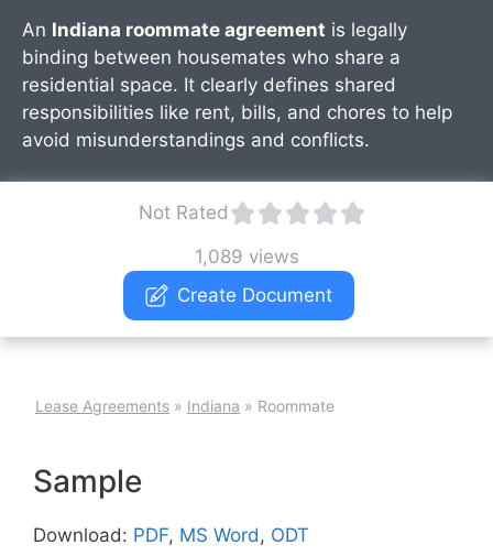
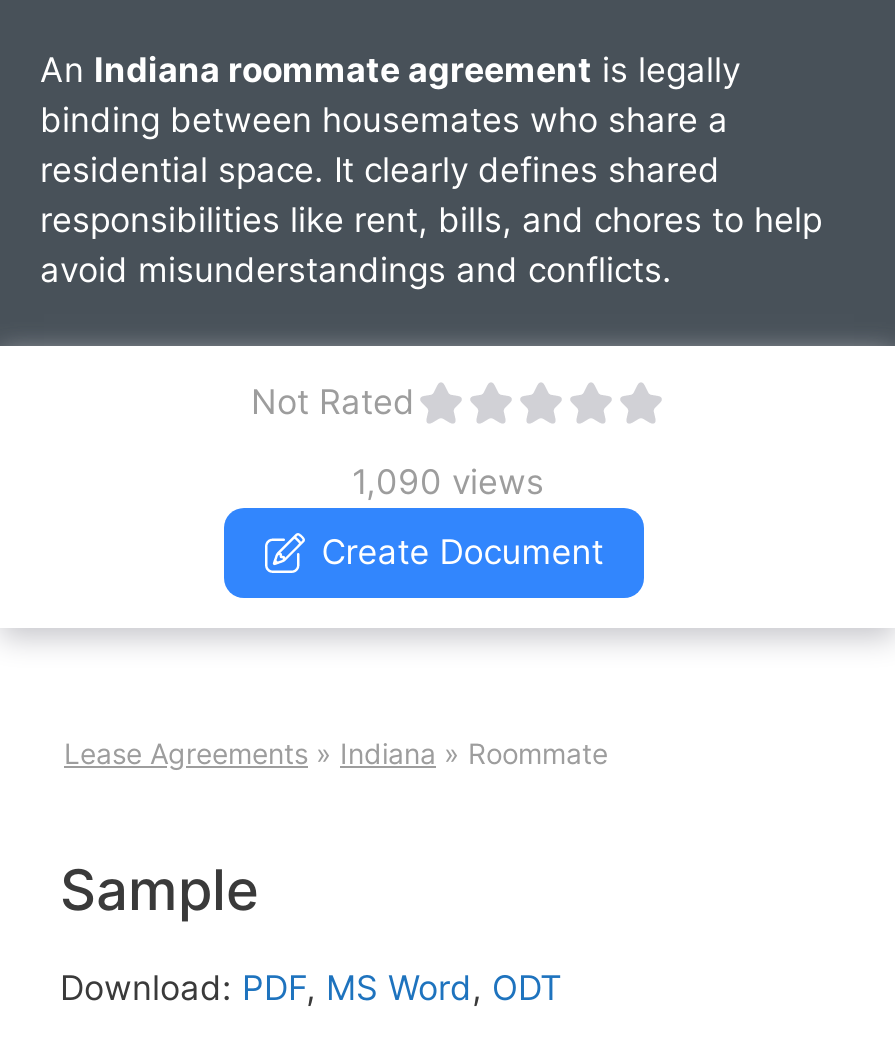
- 1,089 views
+ 1,090 views
